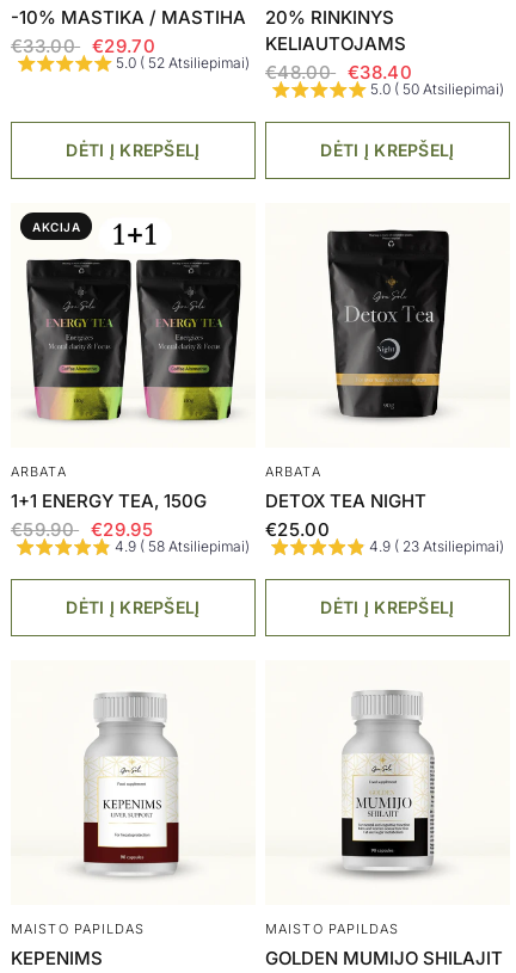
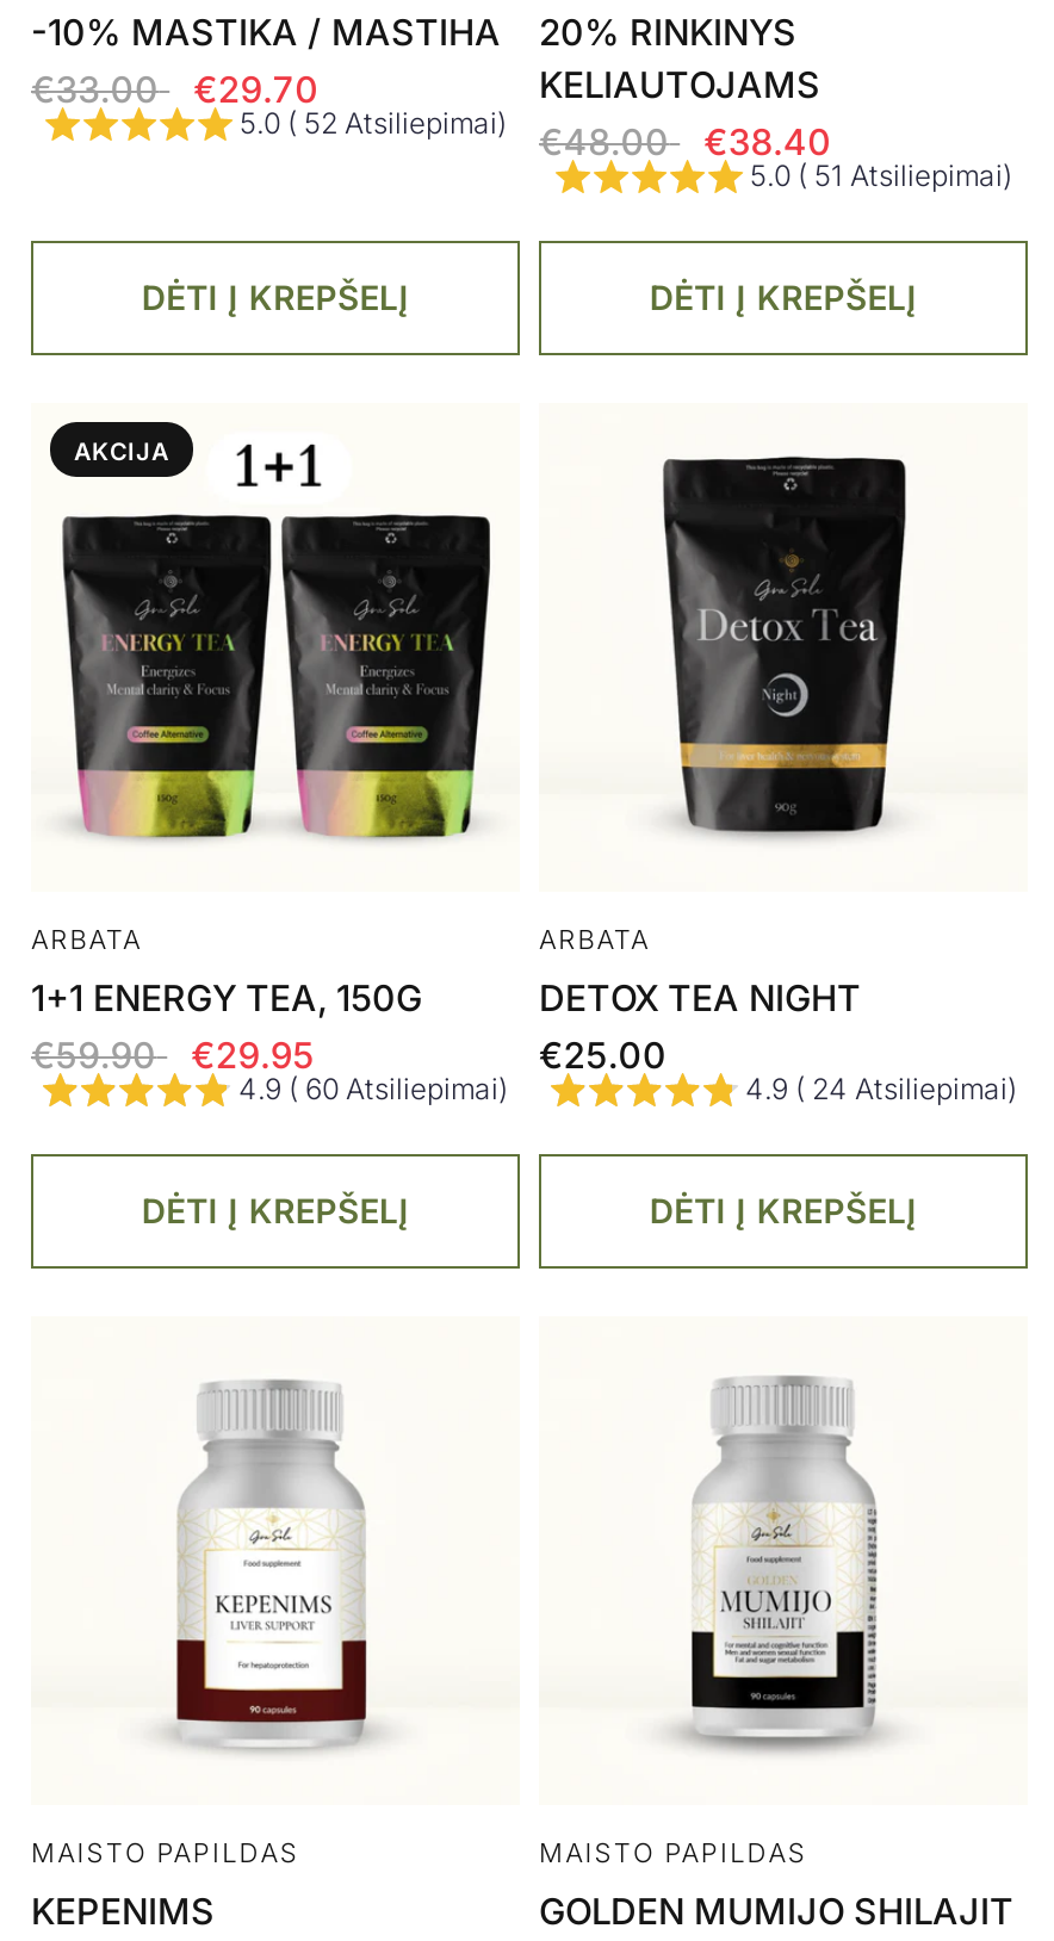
- 5.0 ( 50 Atsiliepimai)
+ 5.0 ( 51 Atsiliepimai)

- 4.9 ( 58 Atsiliepimai)
+ 4.9 ( 60 Atsiliepimai)

- 4.9 ( 23 Atsiliepimai)
+ 4.9 ( 24 Atsiliepimai)
